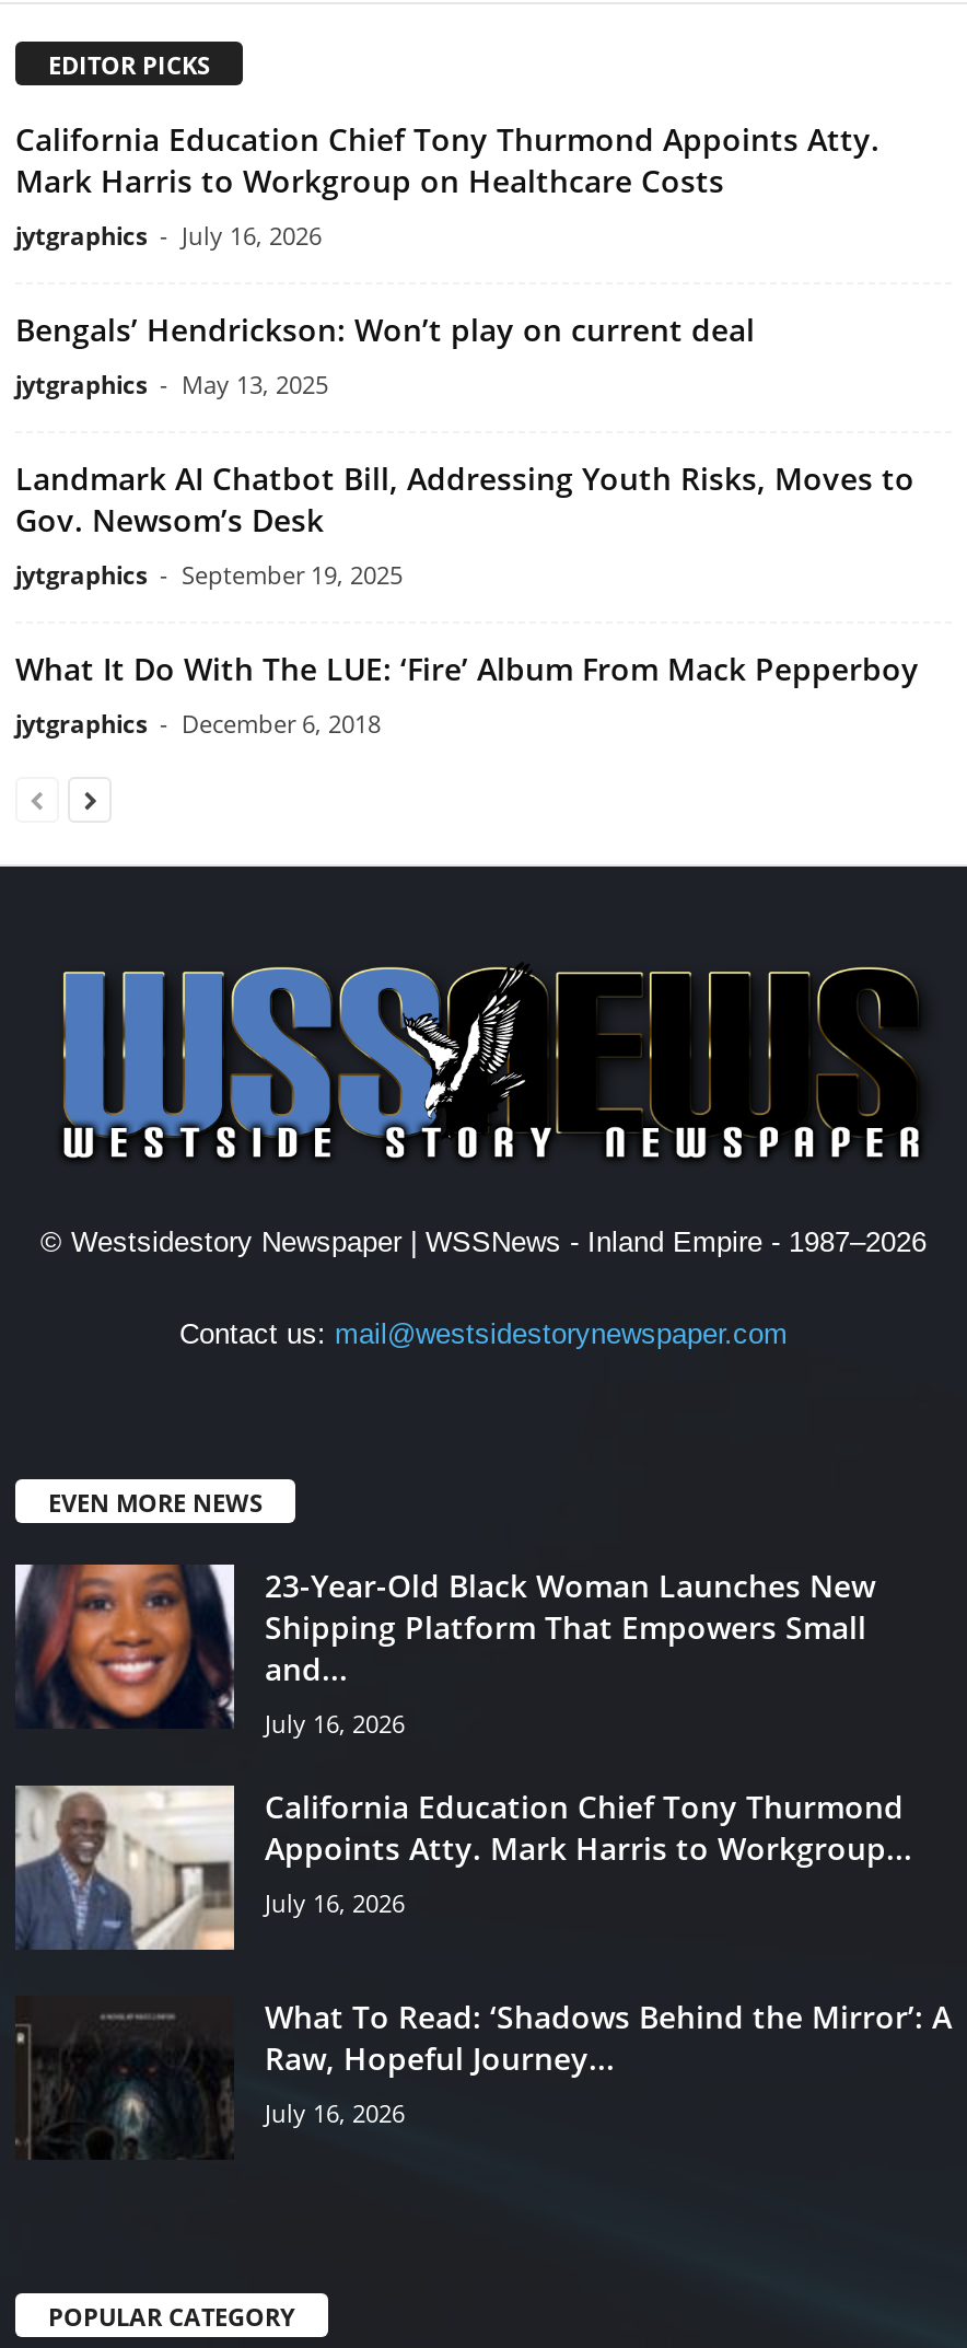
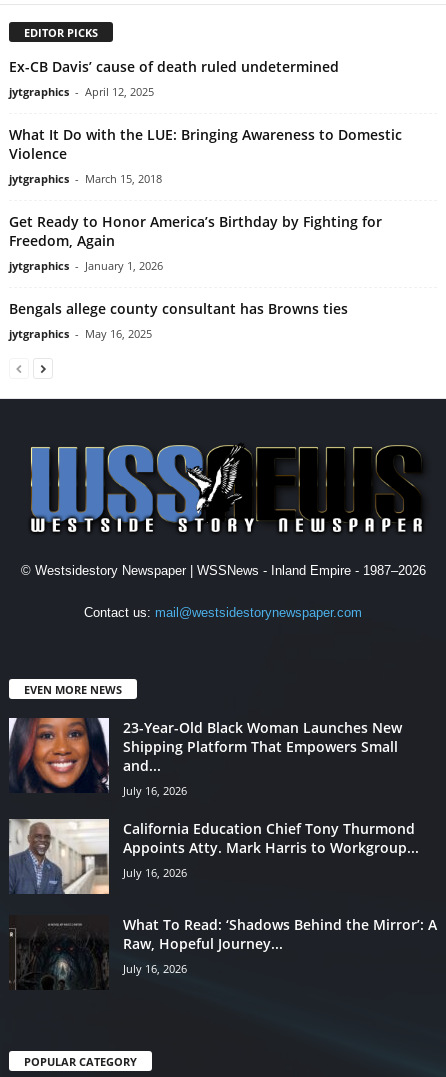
- California Education Chief Tony Thurmond Appoints Atty.
- Mark Harris to Workgroup on Healthcare Costs
- jytgraphics - July 16, 2026
+ Ex-CB Davis’ cause of death ruled undetermined
+ jytgraphics - April 12, 2025

- Bengals’ Hendrickson: Won’t play on current deal
- jytgraphics - May 13, 2025
+ What It Do with the LUE: Bringing Awareness to Domestic
+ Violence
+ jytgraphics - March 15, 2018

- Landmark AI Chatbot Bill, Addressing Youth Risks, Moves to
- Gov. Newsom’s Desk
- jytgraphics - September 19, 2025
+ Get Ready to Honor America’s Birthday by Fighting for
+ Freedom, Again
+ jytgraphics - January 1, 2026

- What It Do With The LUE: ‘Fire’ Album From Mack Pepperboy
- jytgraphics - December 6, 2018
+ Bengals allege county consultant has Browns ties
+ jytgraphics - May 16, 2025
